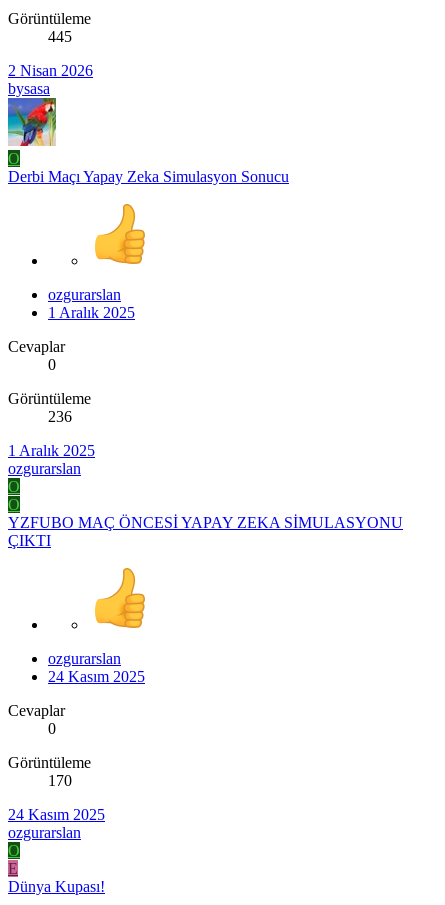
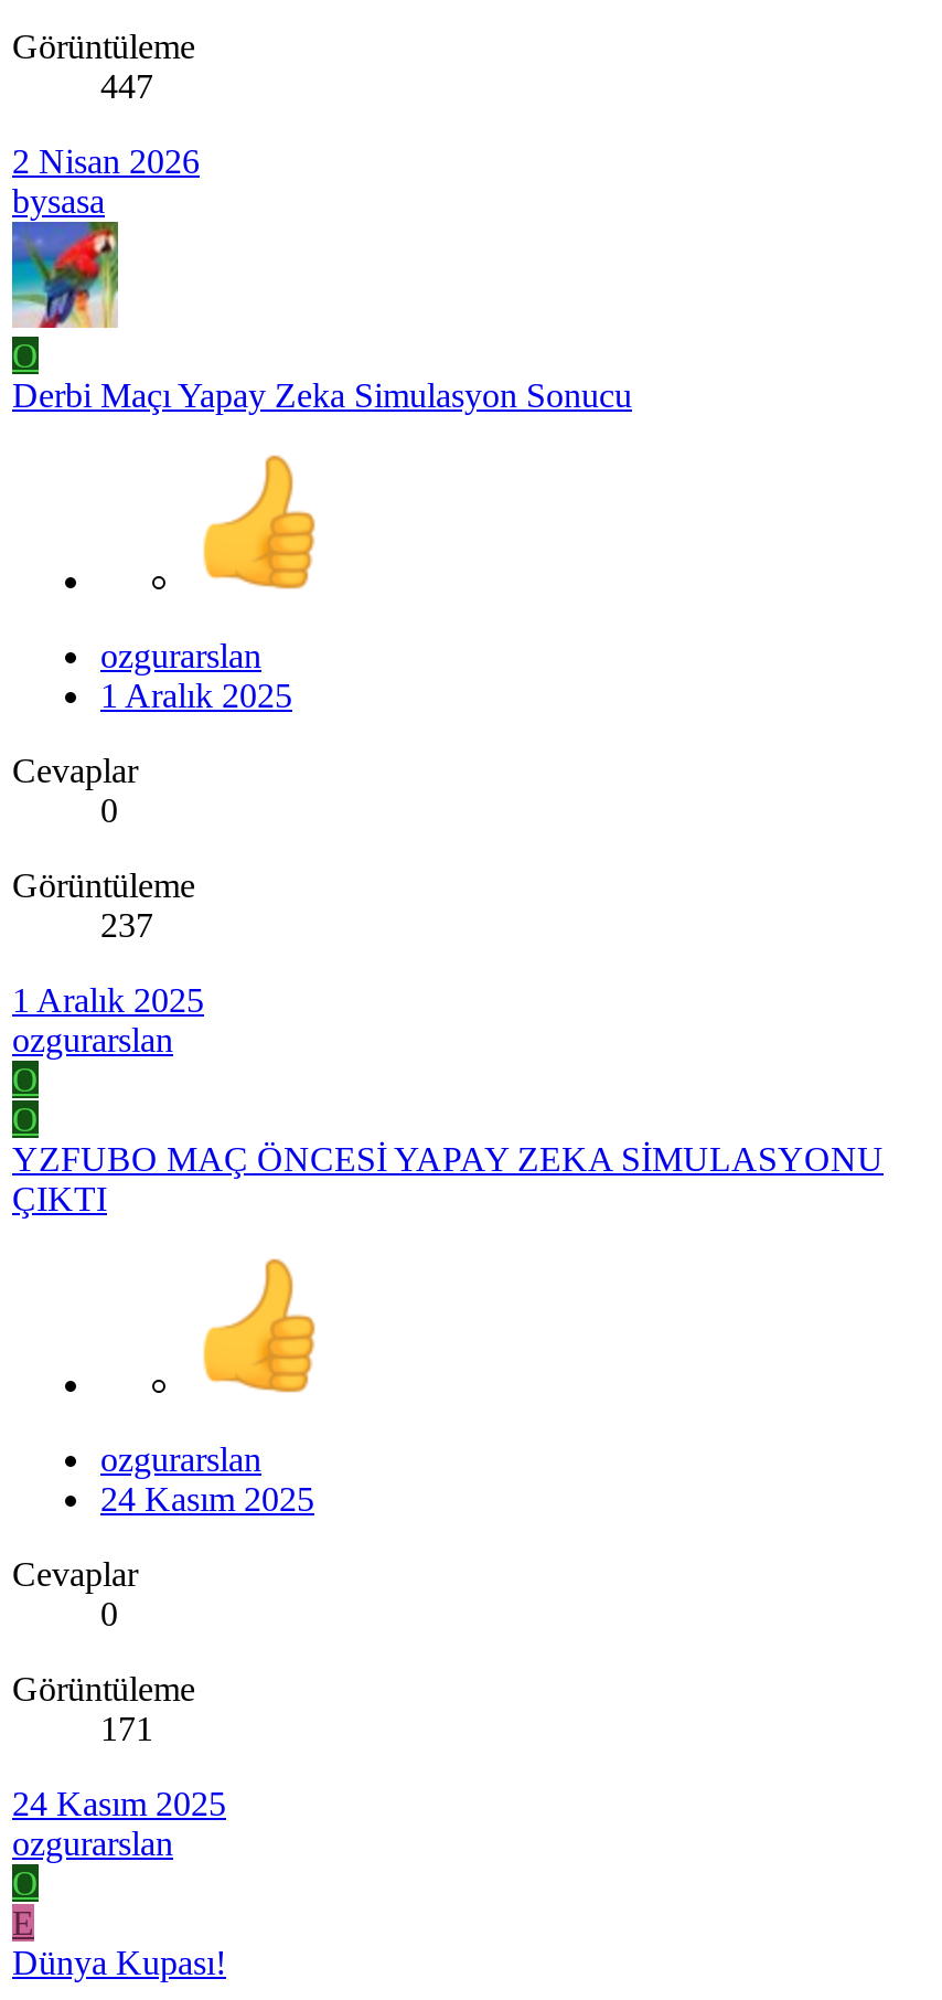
- 445
+ 447

- 236
+ 237

- 170
+ 171
